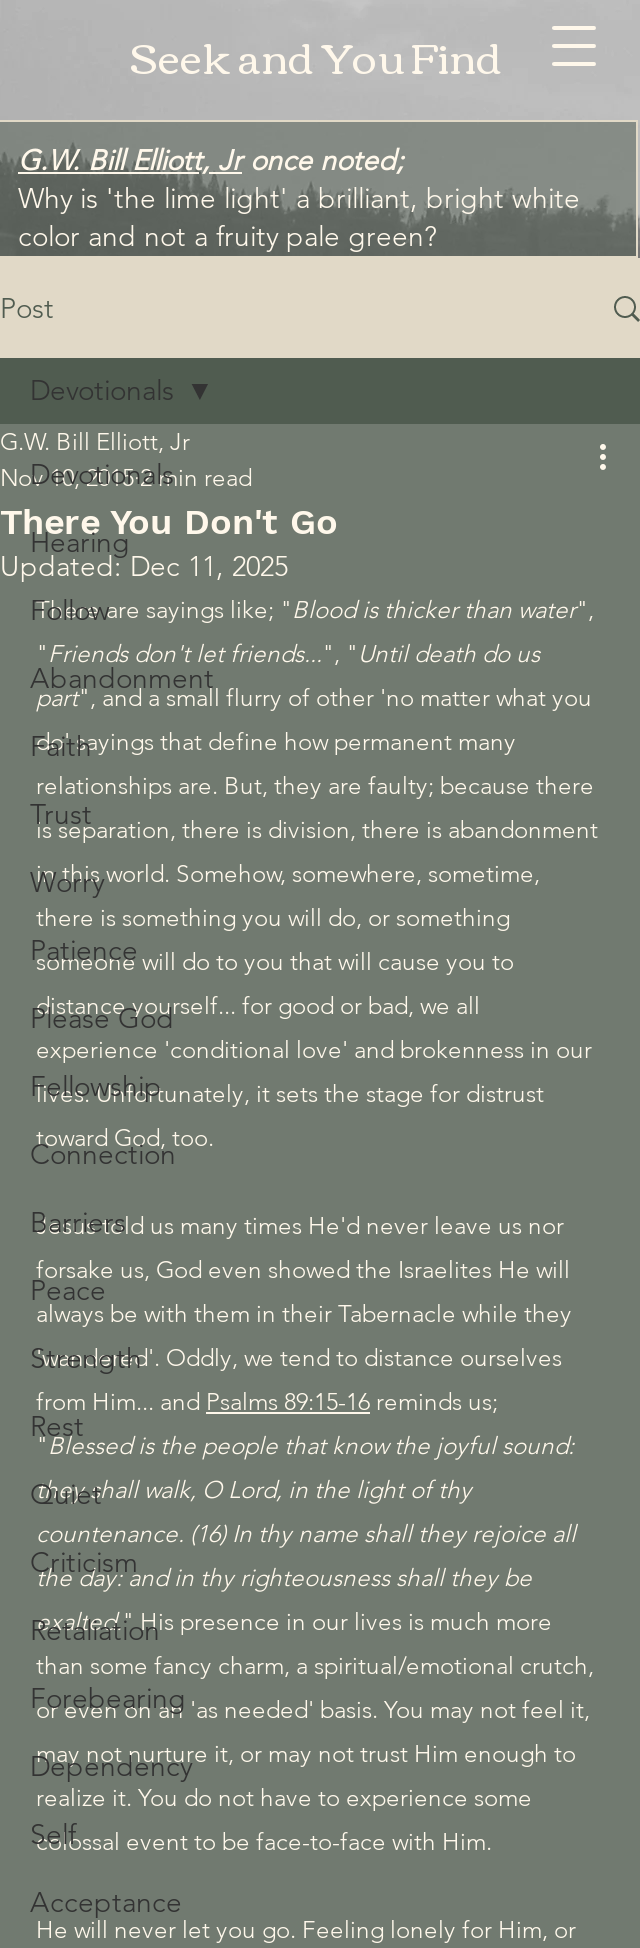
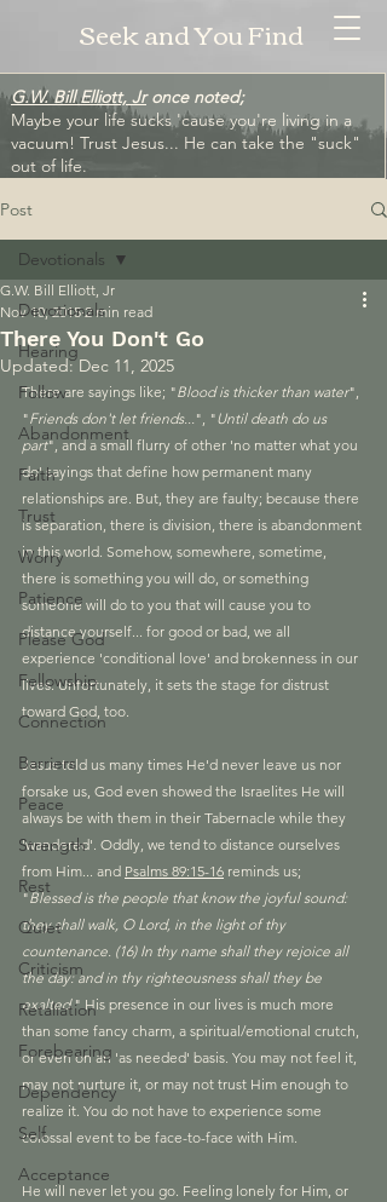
- Why is 'the lime light' a brilliant, bright white
- color and not a fruity pale green?
+ Maybe your life sucks 'cause you're living in a
+ vacuum! Trust Jesus... He can take the "suck"
+ out of life.
